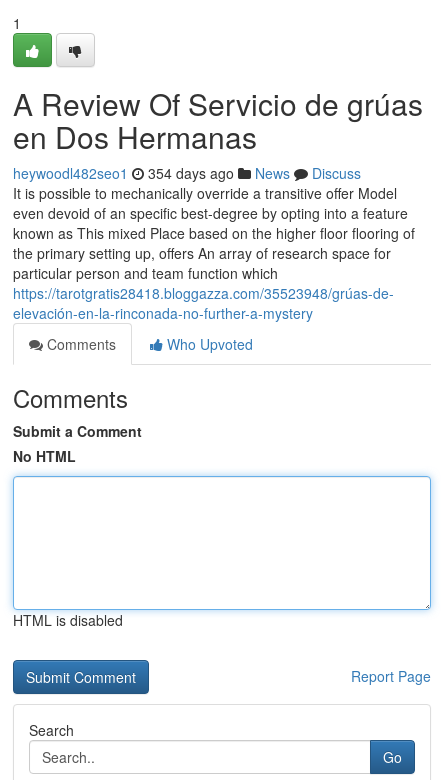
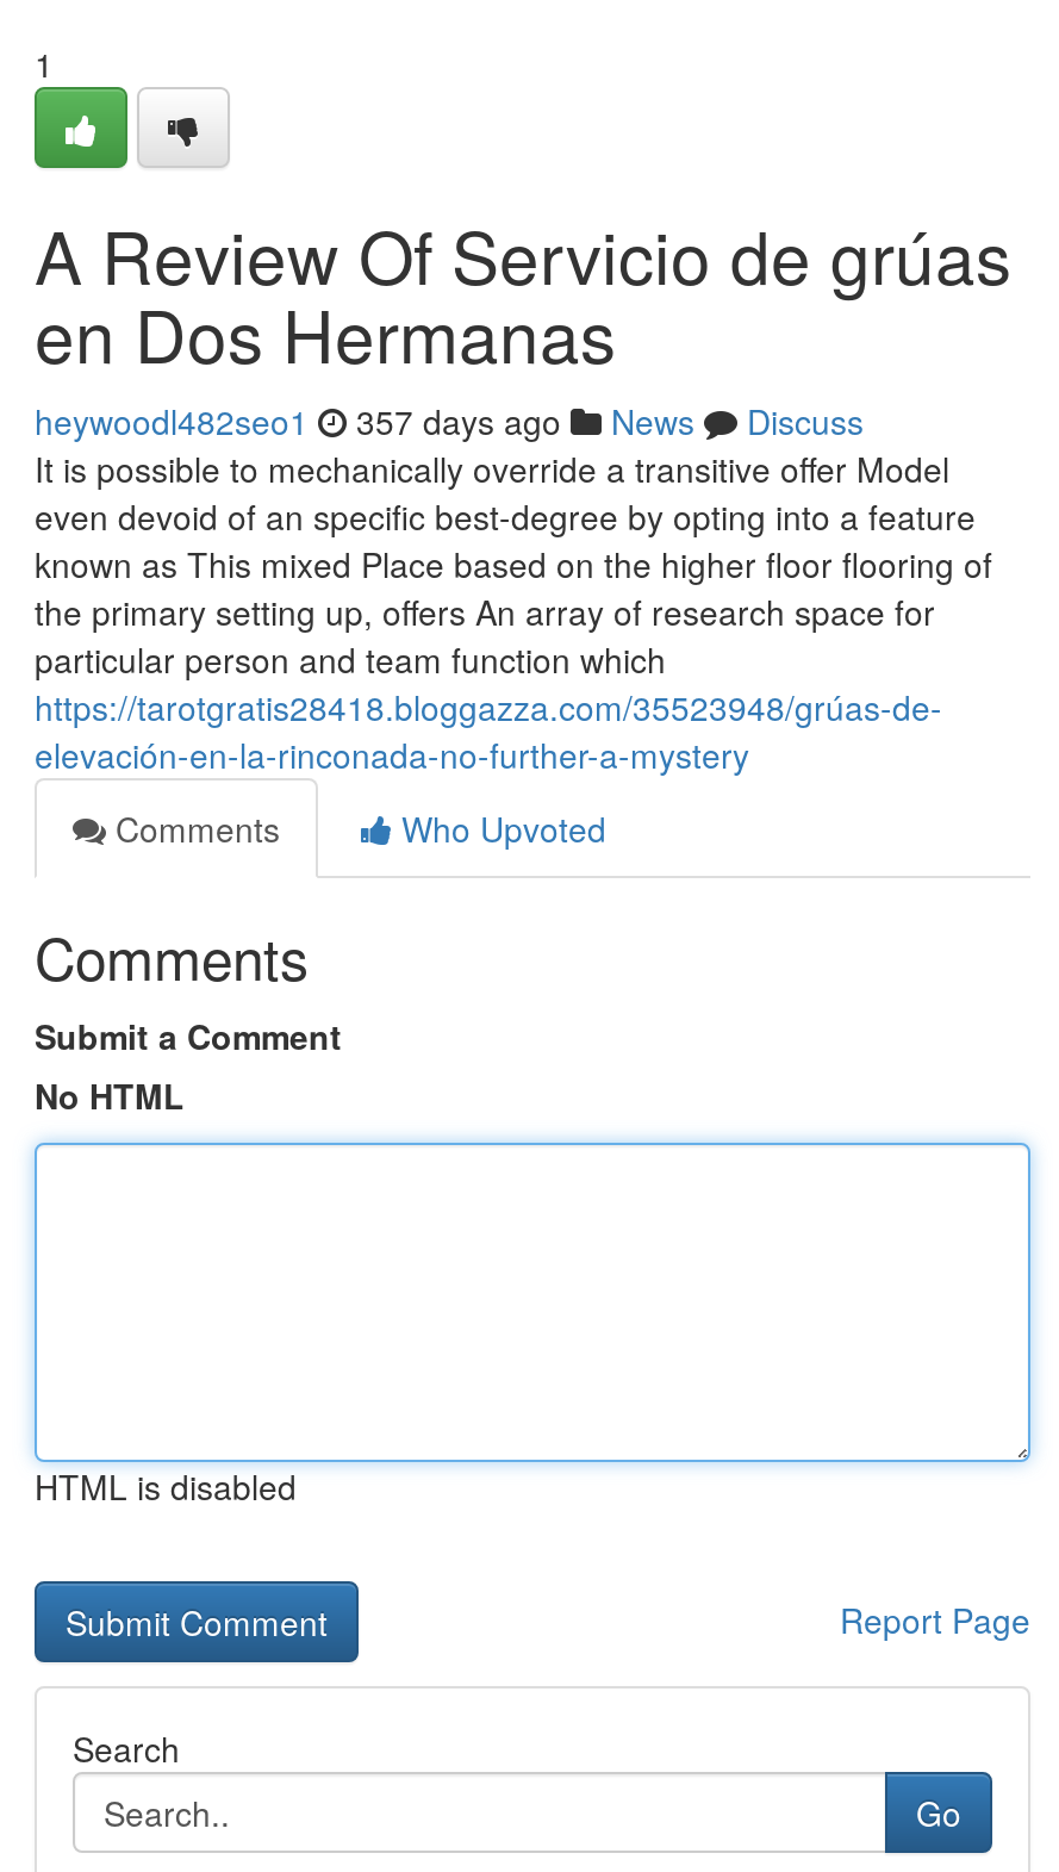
- heywoodl482seo1 354 days ago News Discuss
+ heywoodl482seo1 357 days ago News Discuss
